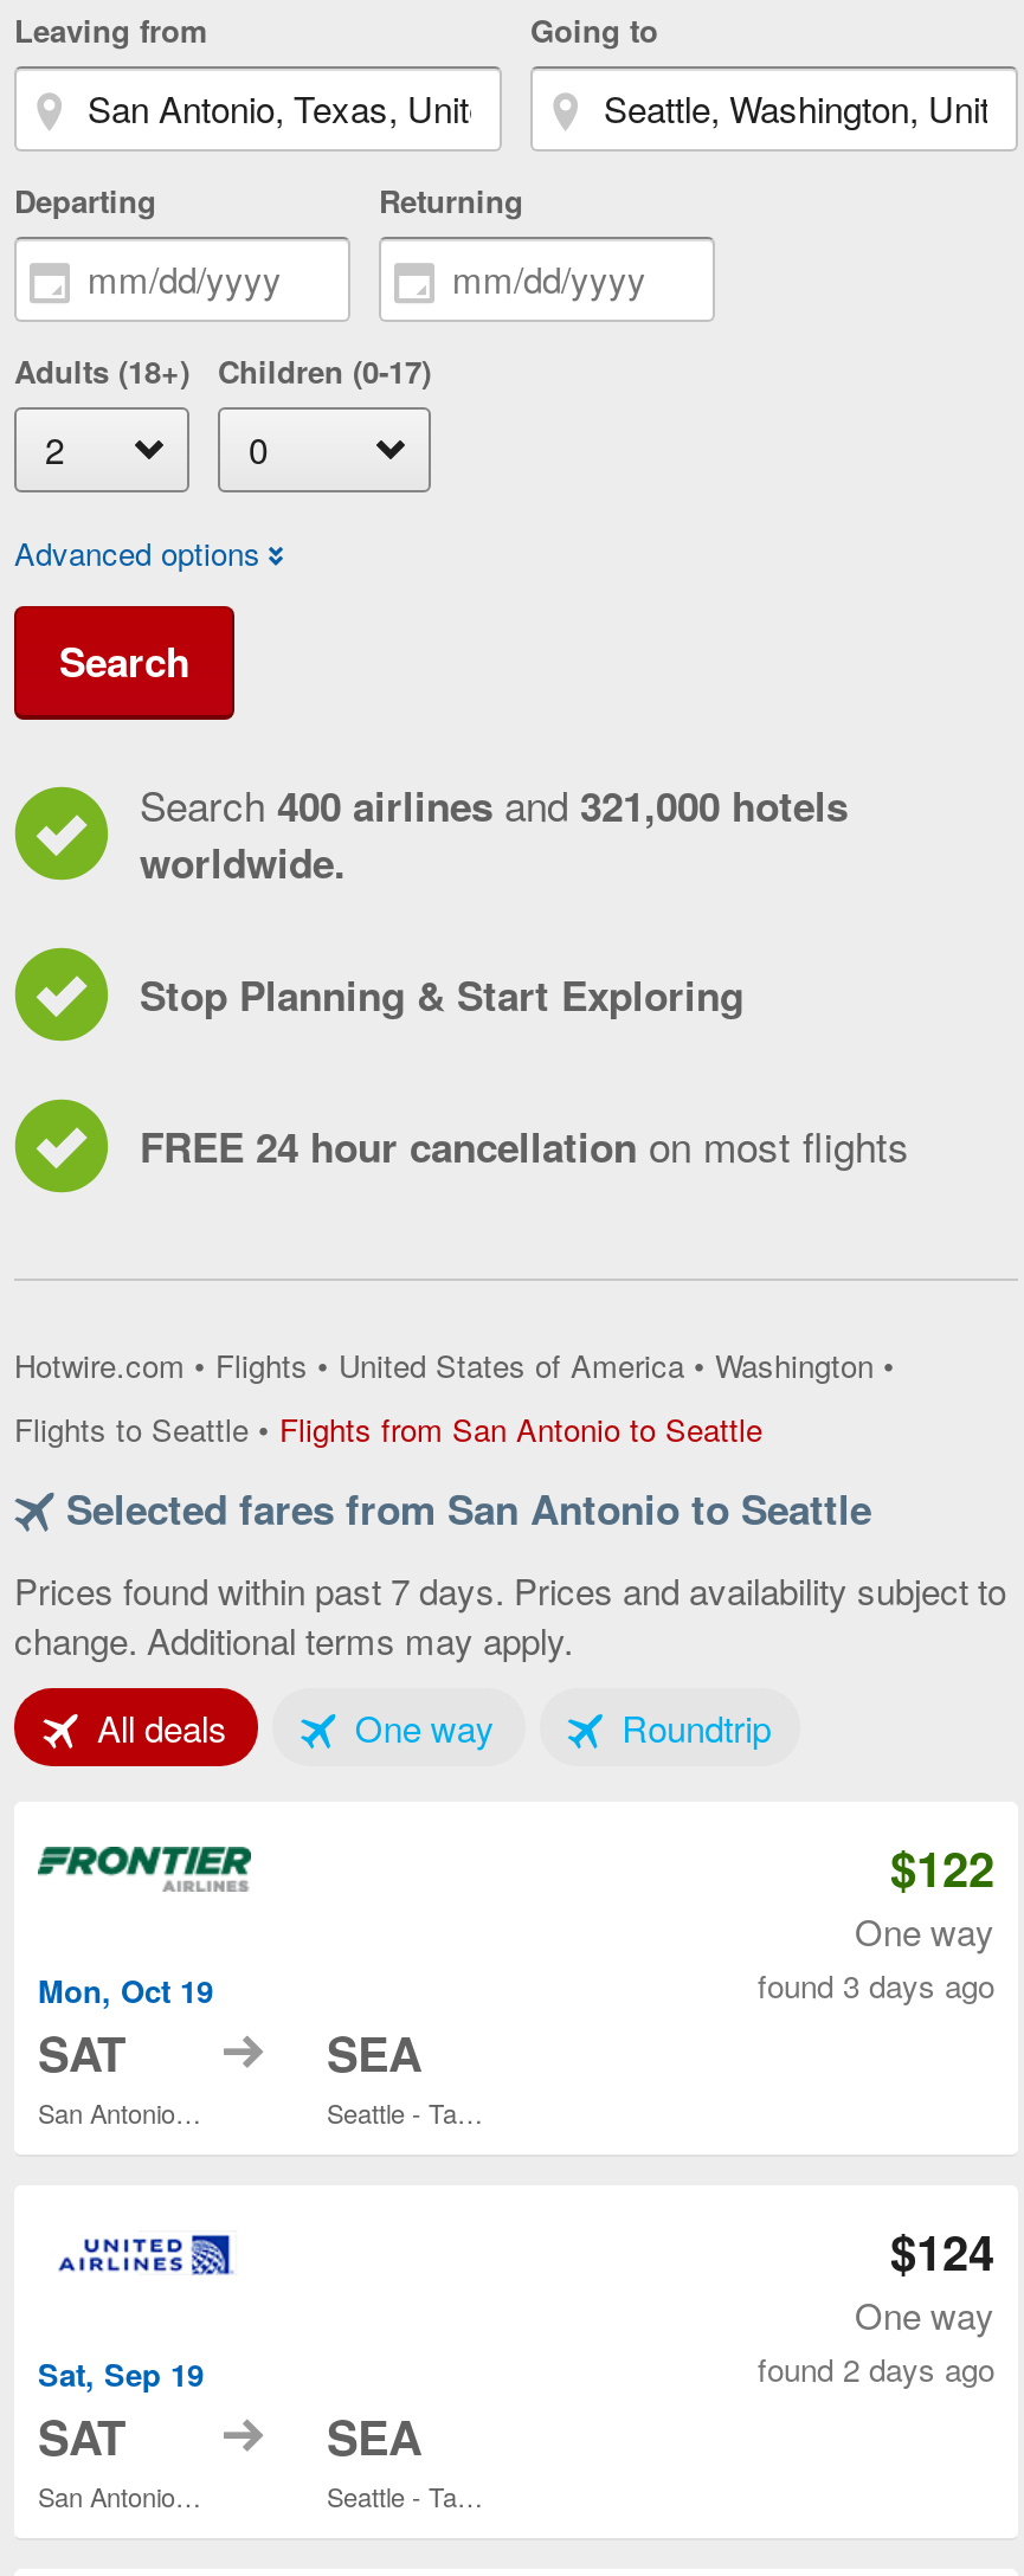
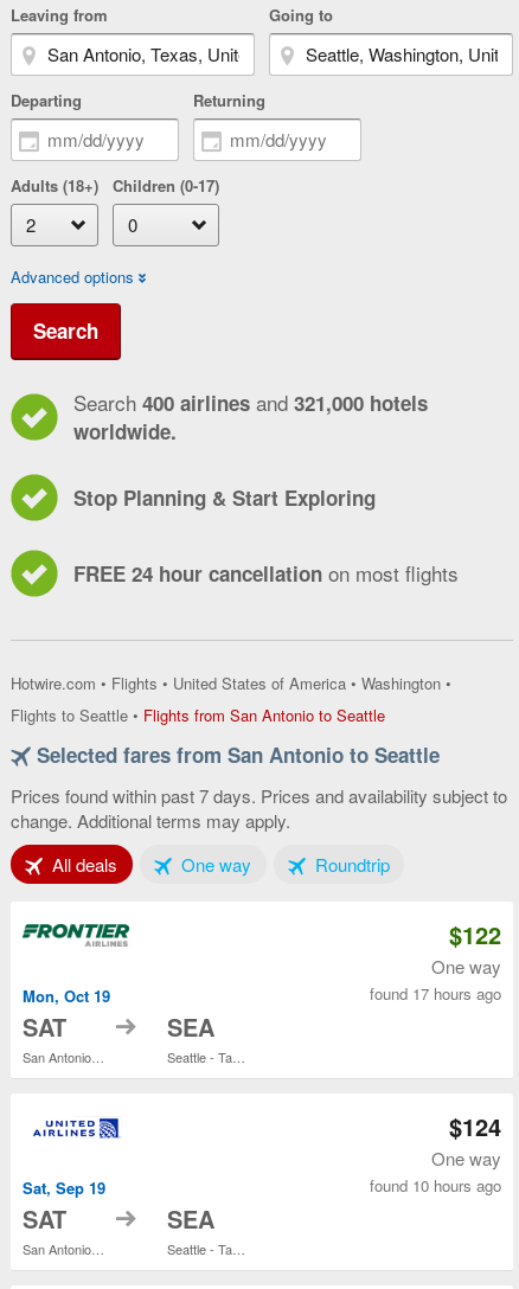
- found 3 days ago
+ found 17 hours ago

- found 2 days ago
+ found 10 hours ago
